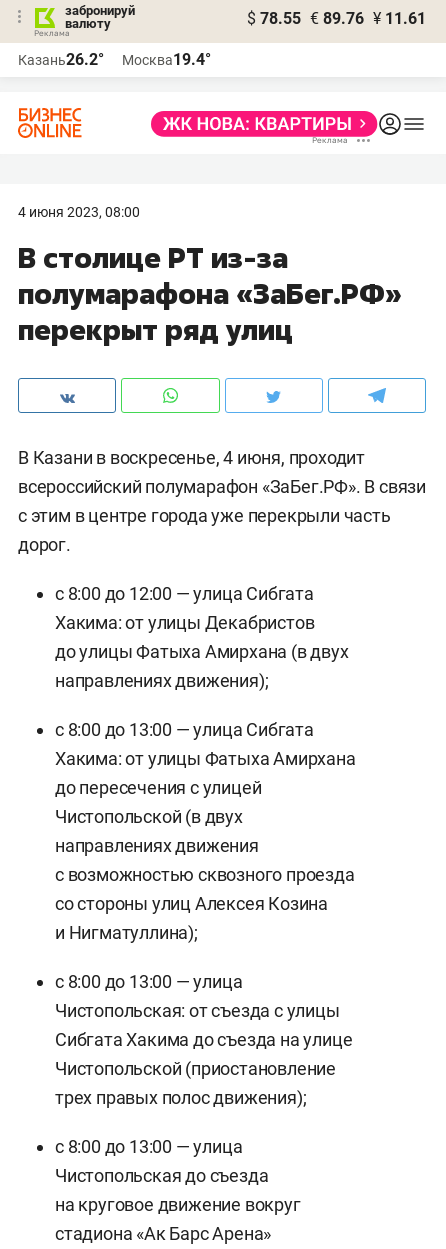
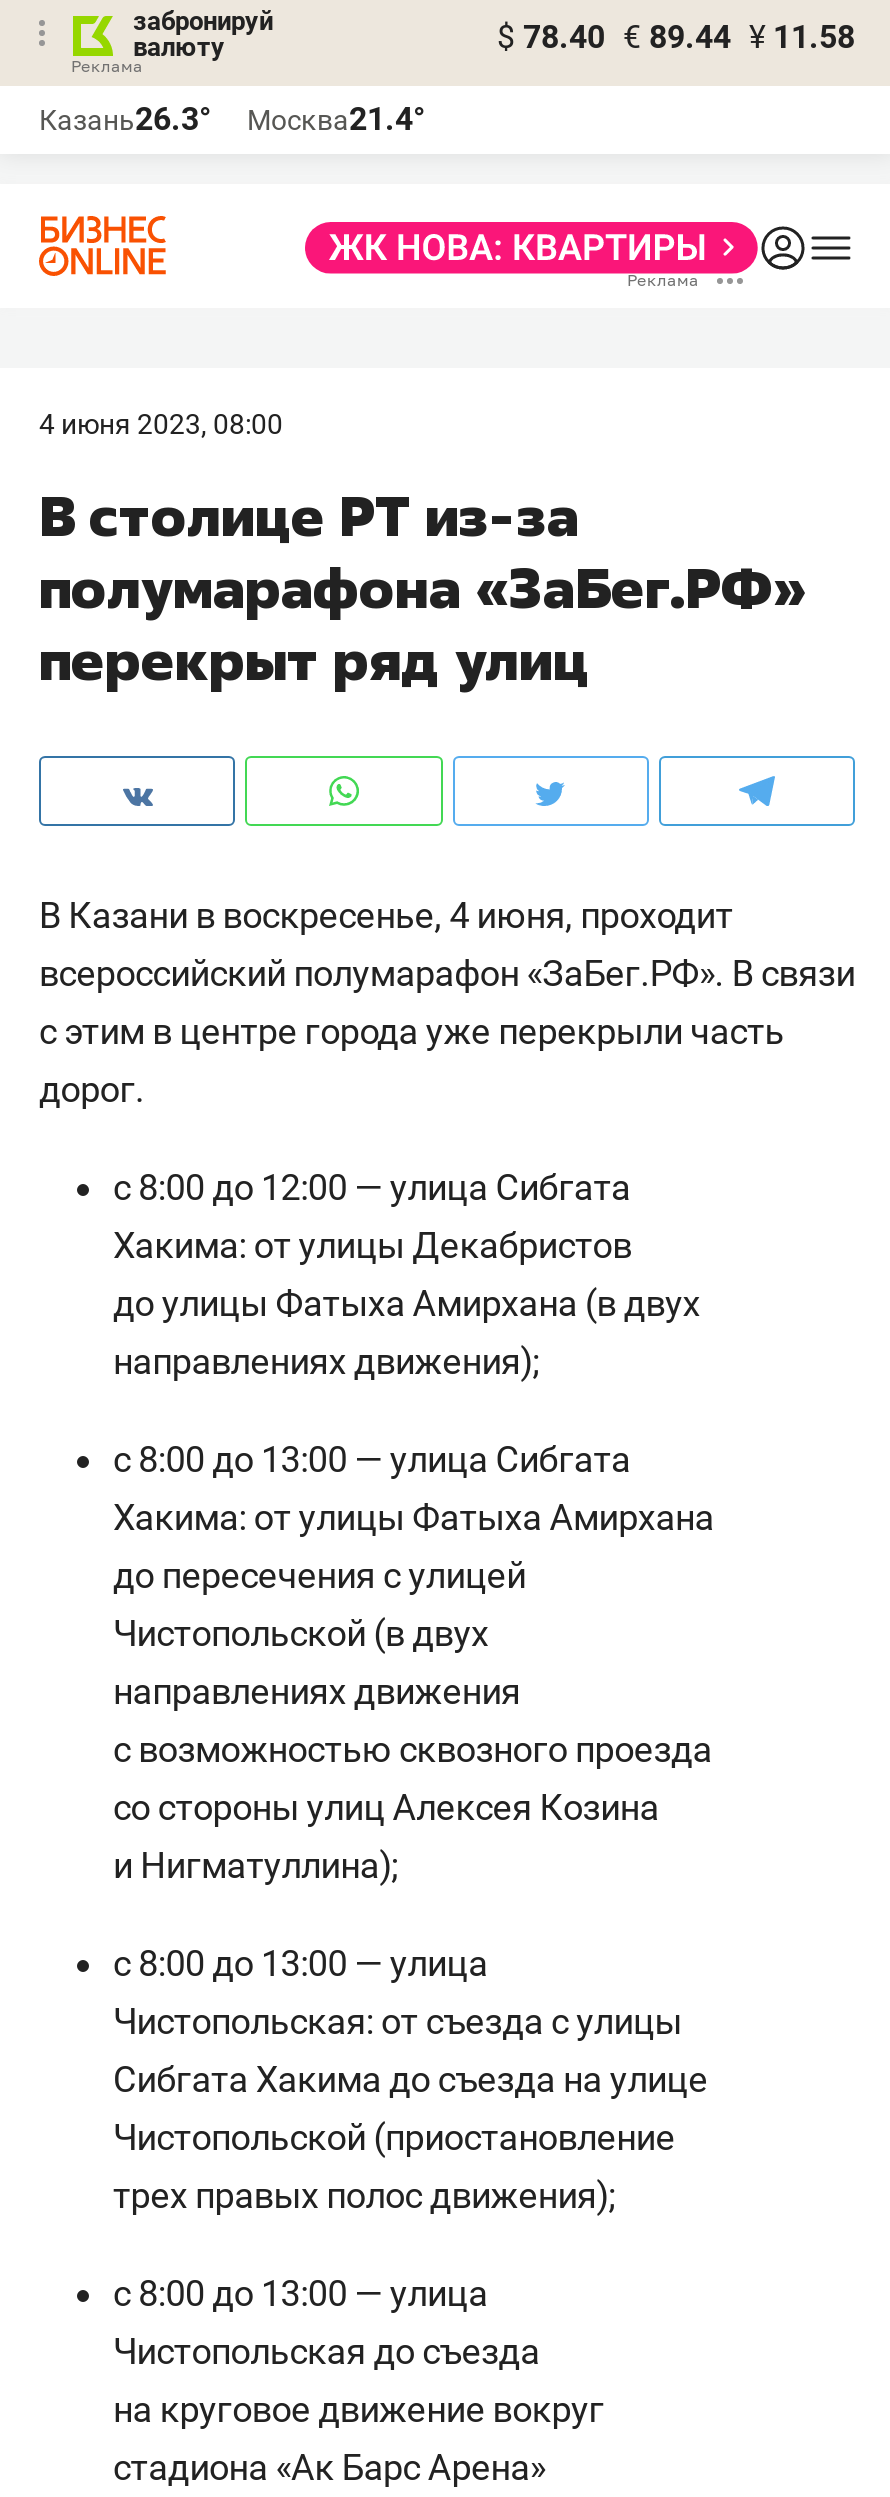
- $ 78.55 € 89.76 ¥ 11.61
+ $ 78.40 € 89.44 ¥ 11.58

- Казань26.2°
+ Казань26.3°

- Москва19.4°
+ Москва21.4°
